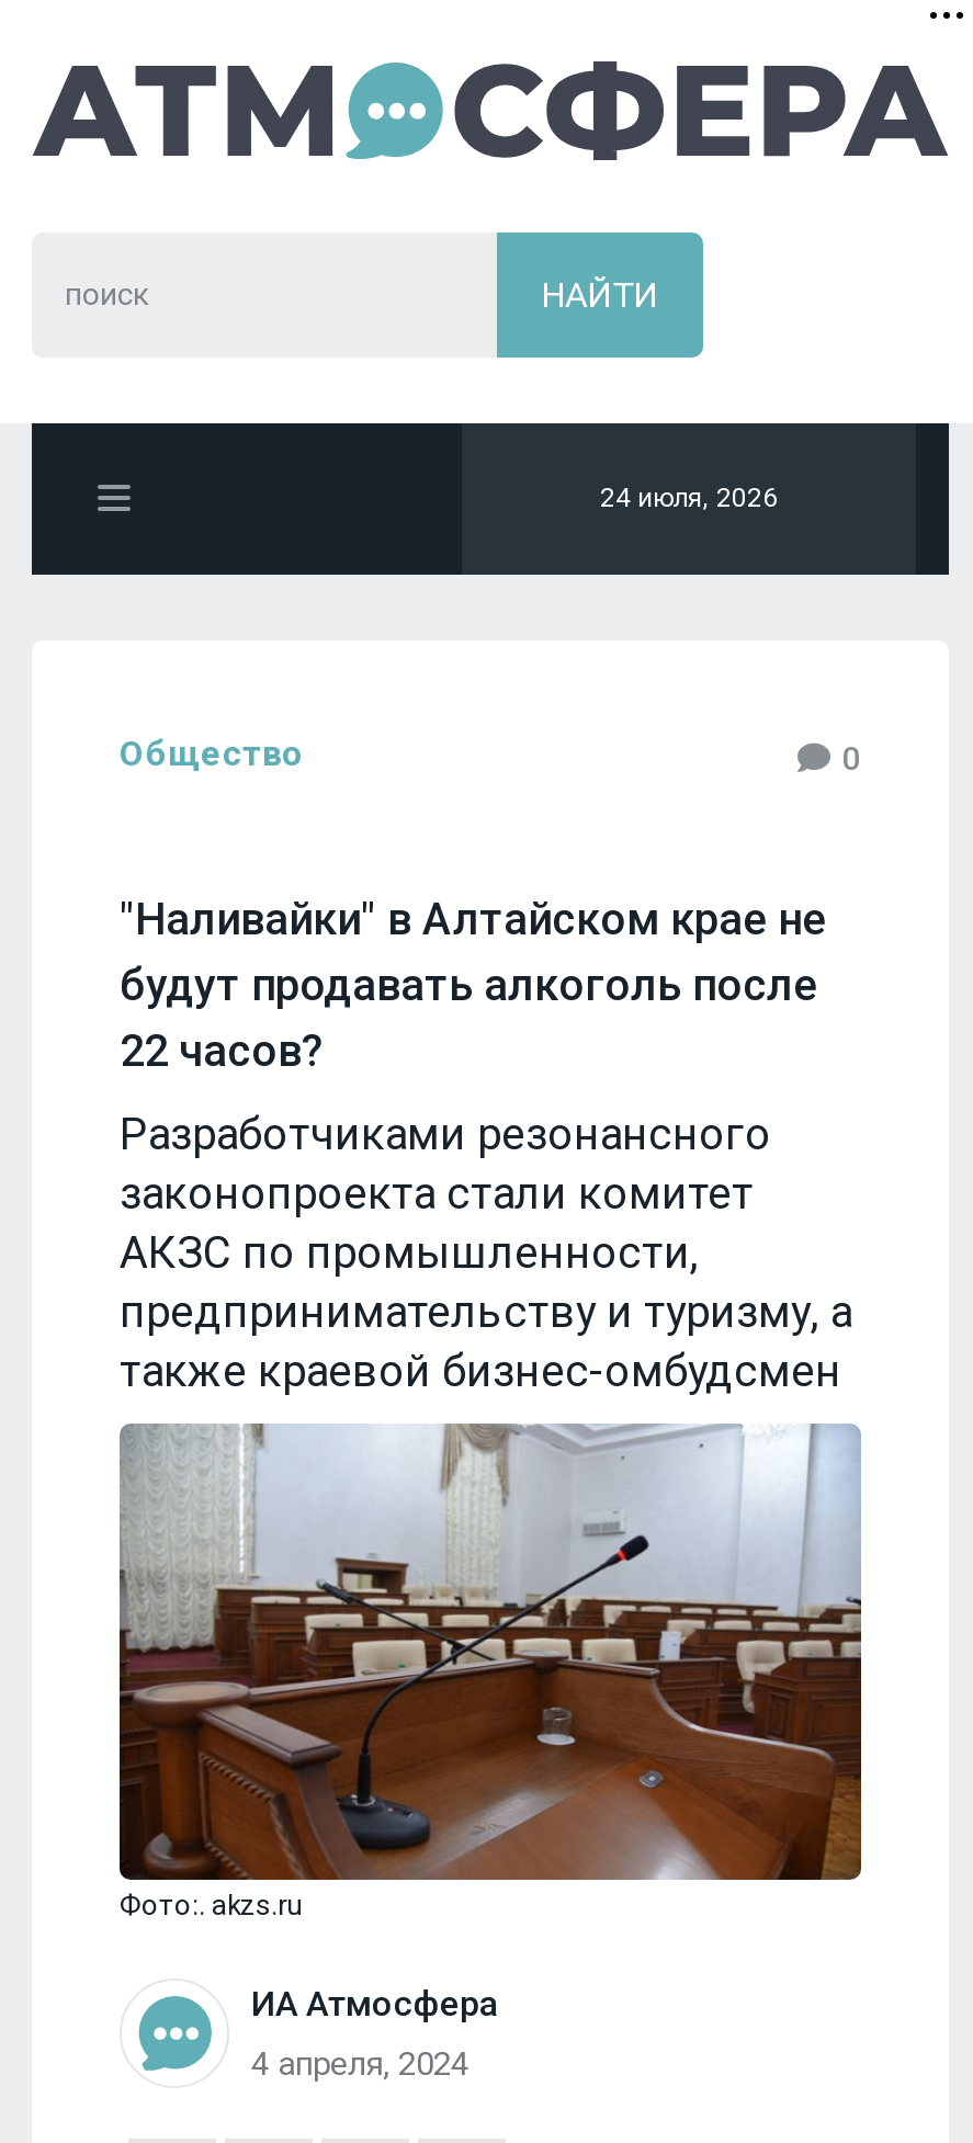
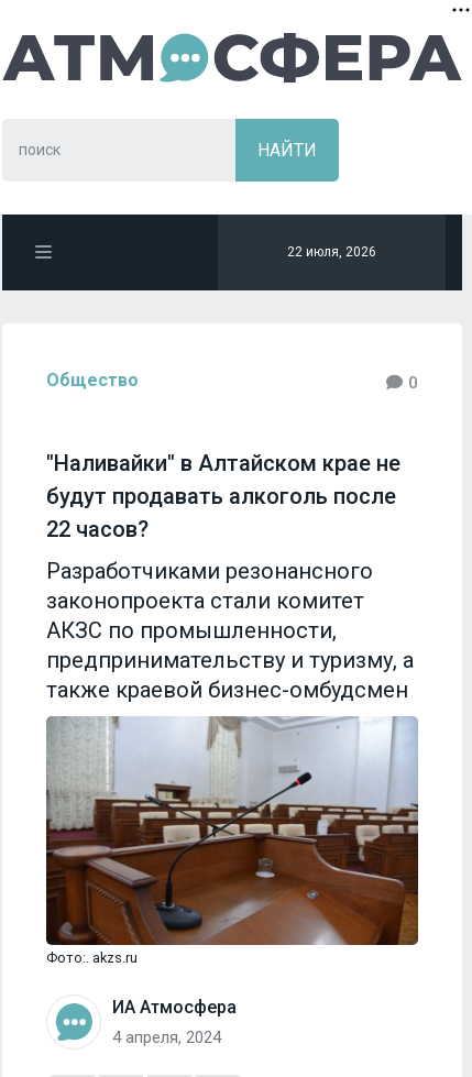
- 24 июля, 2026
+ 22 июля, 2026
